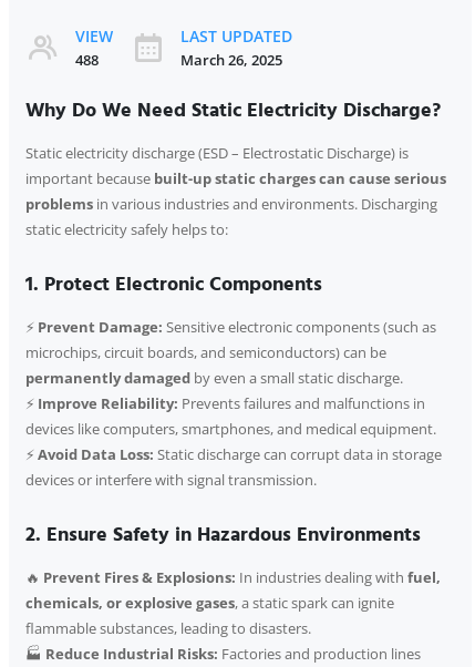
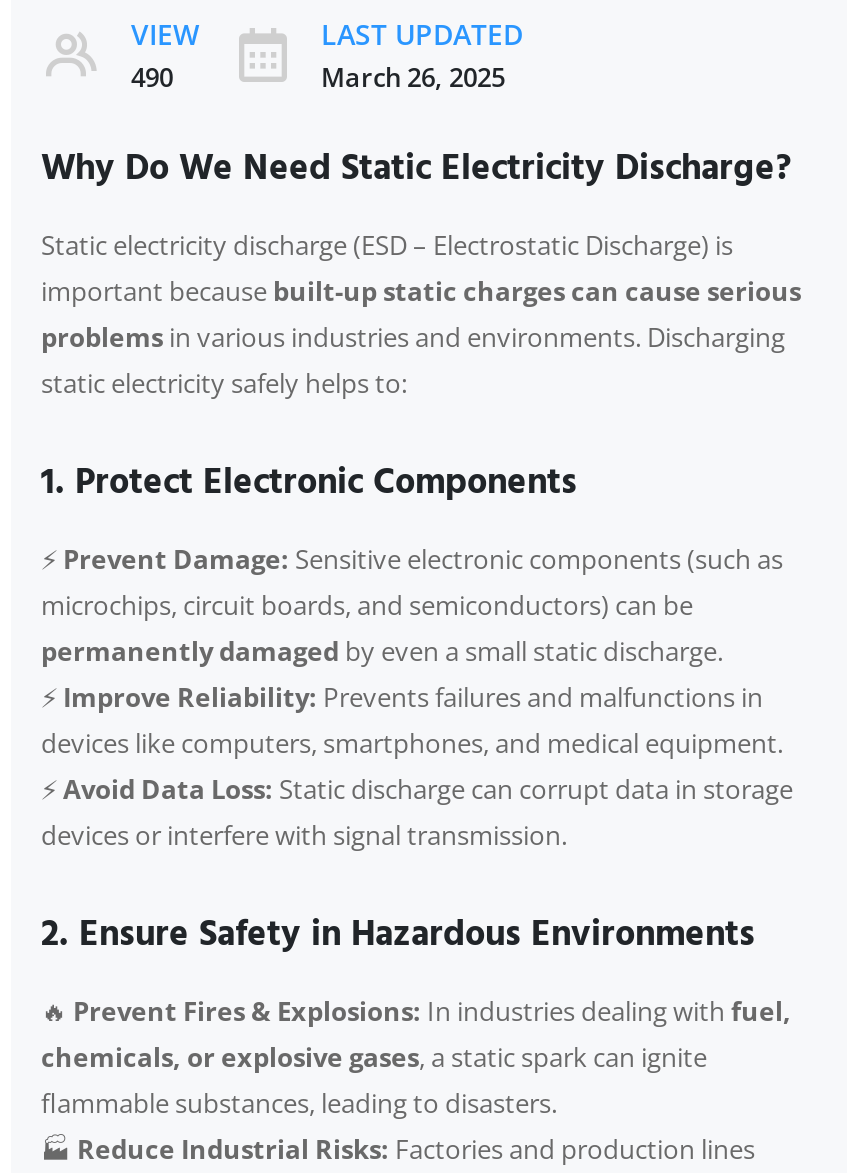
- 488
+ 490
